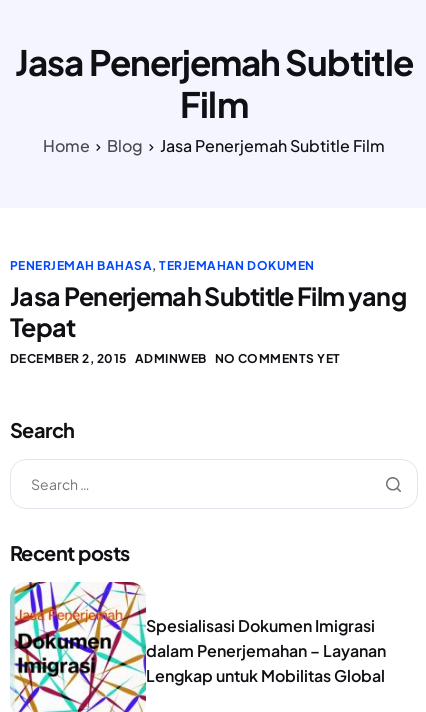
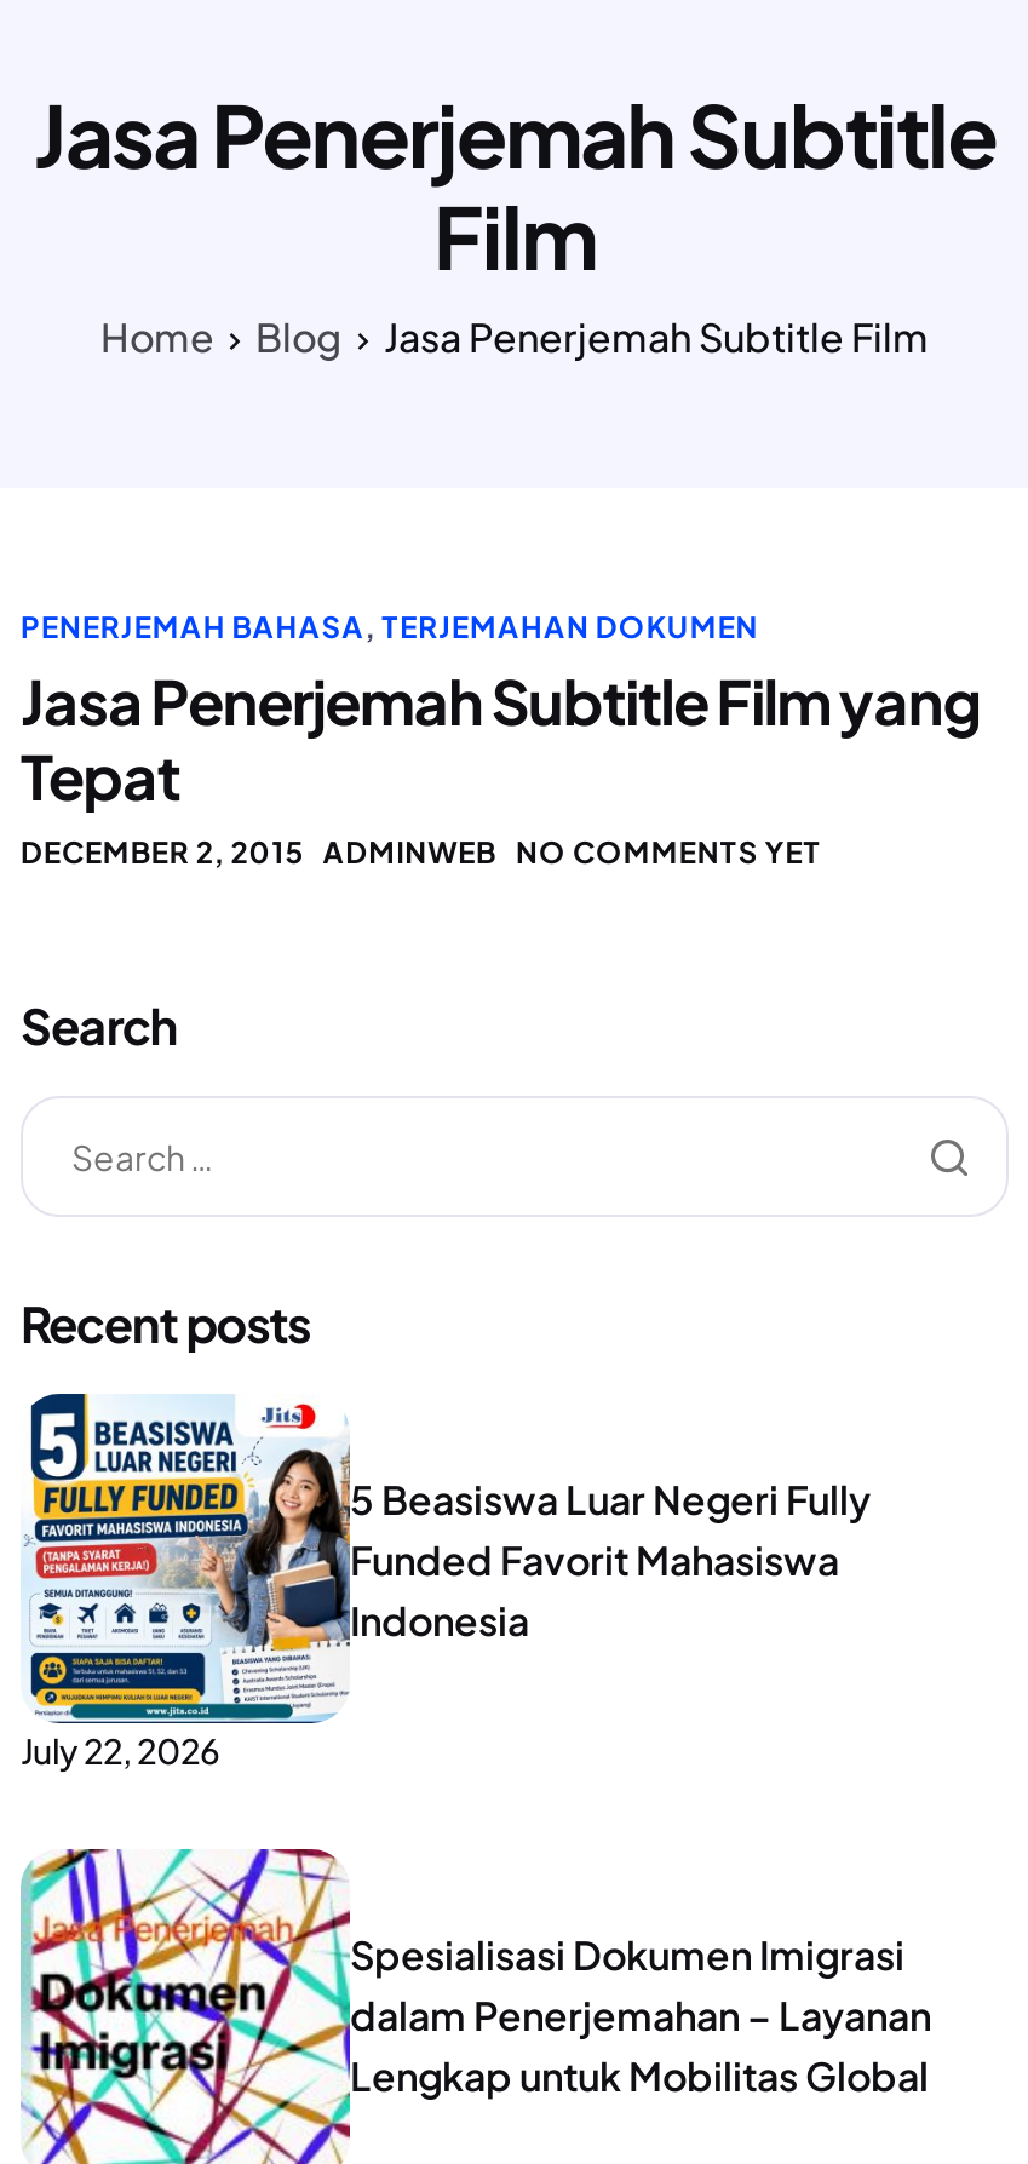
+ [image]
+ 5 Beasiswa Luar Negeri Fully
+ Funded Favorit Mahasiswa
+ Indonesia
+ July 22, 2026
